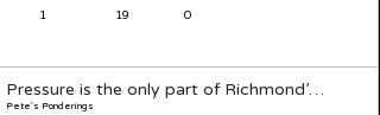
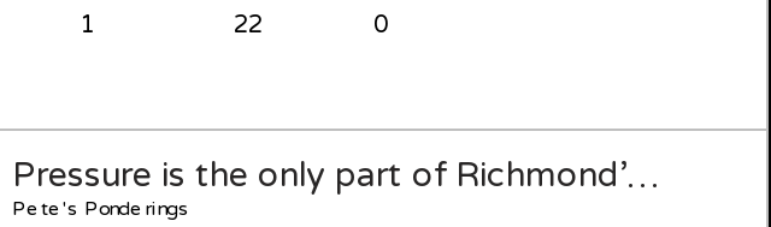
- 19
+ 22
